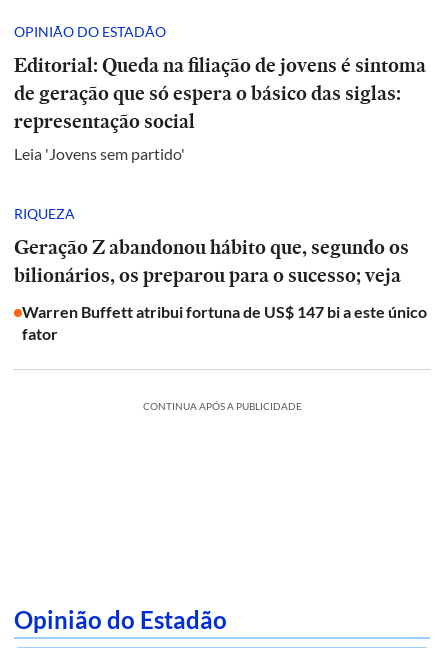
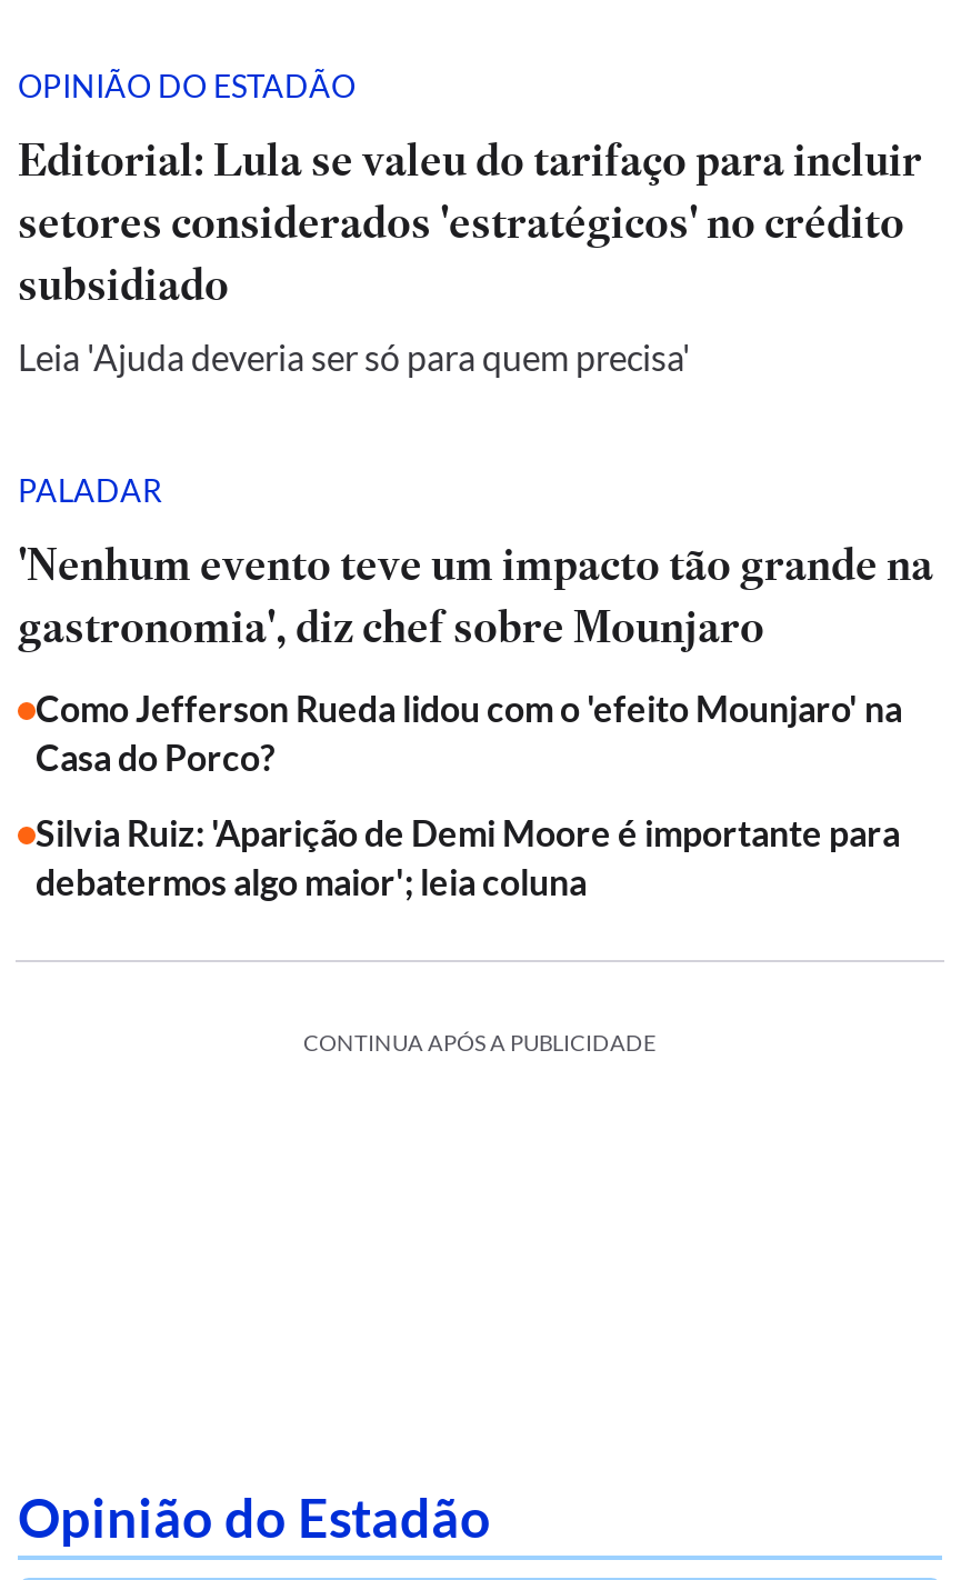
- Editorial: Queda na filiação de jovens é sintoma
- de geração que só espera o básico das siglas:
- representação social
- Leia 'Jovens sem partido'
- RIQUEZA
- Geração Z abandonou hábito que, segundo os
- bilionários, os preparou para o sucesso; veja
- Warren Buffett atribui fortuna de US$ 147 bi a este único
- fator
+ Editorial: Lula se valeu do tarifaço para incluir
+ setores considerados 'estratégicos' no crédito
+ subsidiado
+ Leia 'Ajuda deveria ser só para quem precisa'
+ PALADAR
+ 'Nenhum evento teve um impacto tão grande na
+ gastronomia', diz chef sobre Mounjaro
+ Como Jefferson Rueda lidou com o 'efeito Mounjaro' na
+ Casa do Porco?
+ Silvia Ruiz: 'Aparição de Demi Moore é importante para
+ debatermos algo maior'; leia coluna
